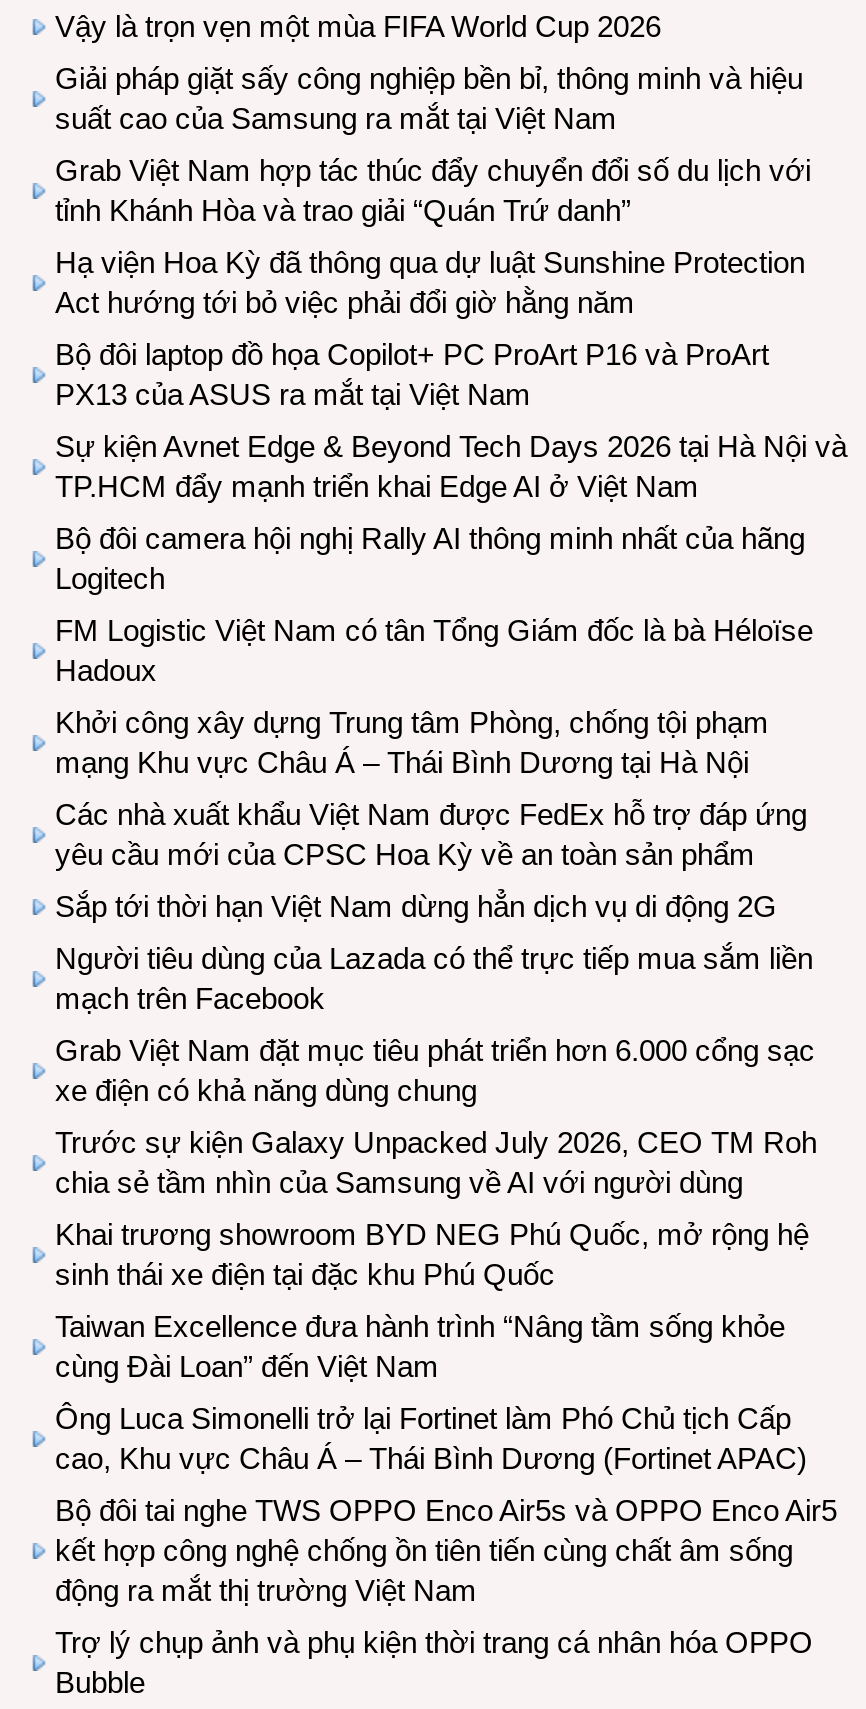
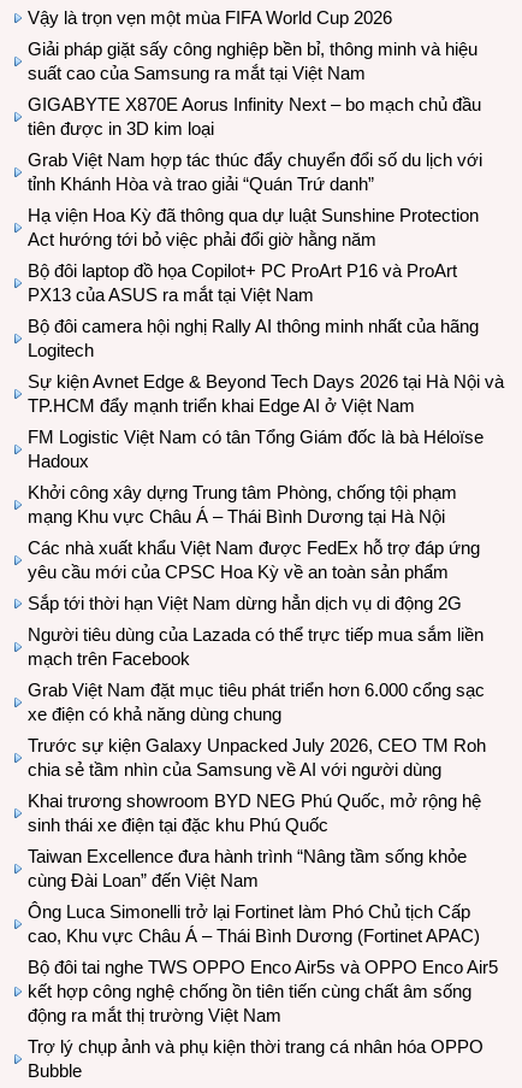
+ GIGABYTE X870E Aorus Infinity Next – bo mạch chủ đầu
+ tiên được in 3D kim loại

moved down: Sự kiện Avnet Edge & Beyond Tech Days 2026 tại Hà Nội và | TP.HCM đẩy mạnh triển khai Edge AI ở Việt Nam
